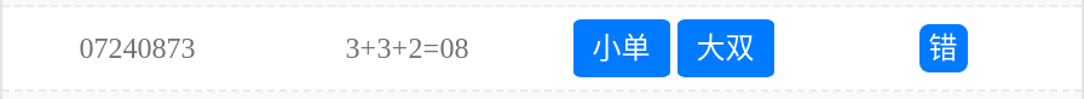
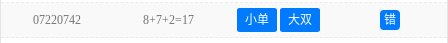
- 07240873
+ 07220742

- 3+3+2=08
+ 8+7+2=17
